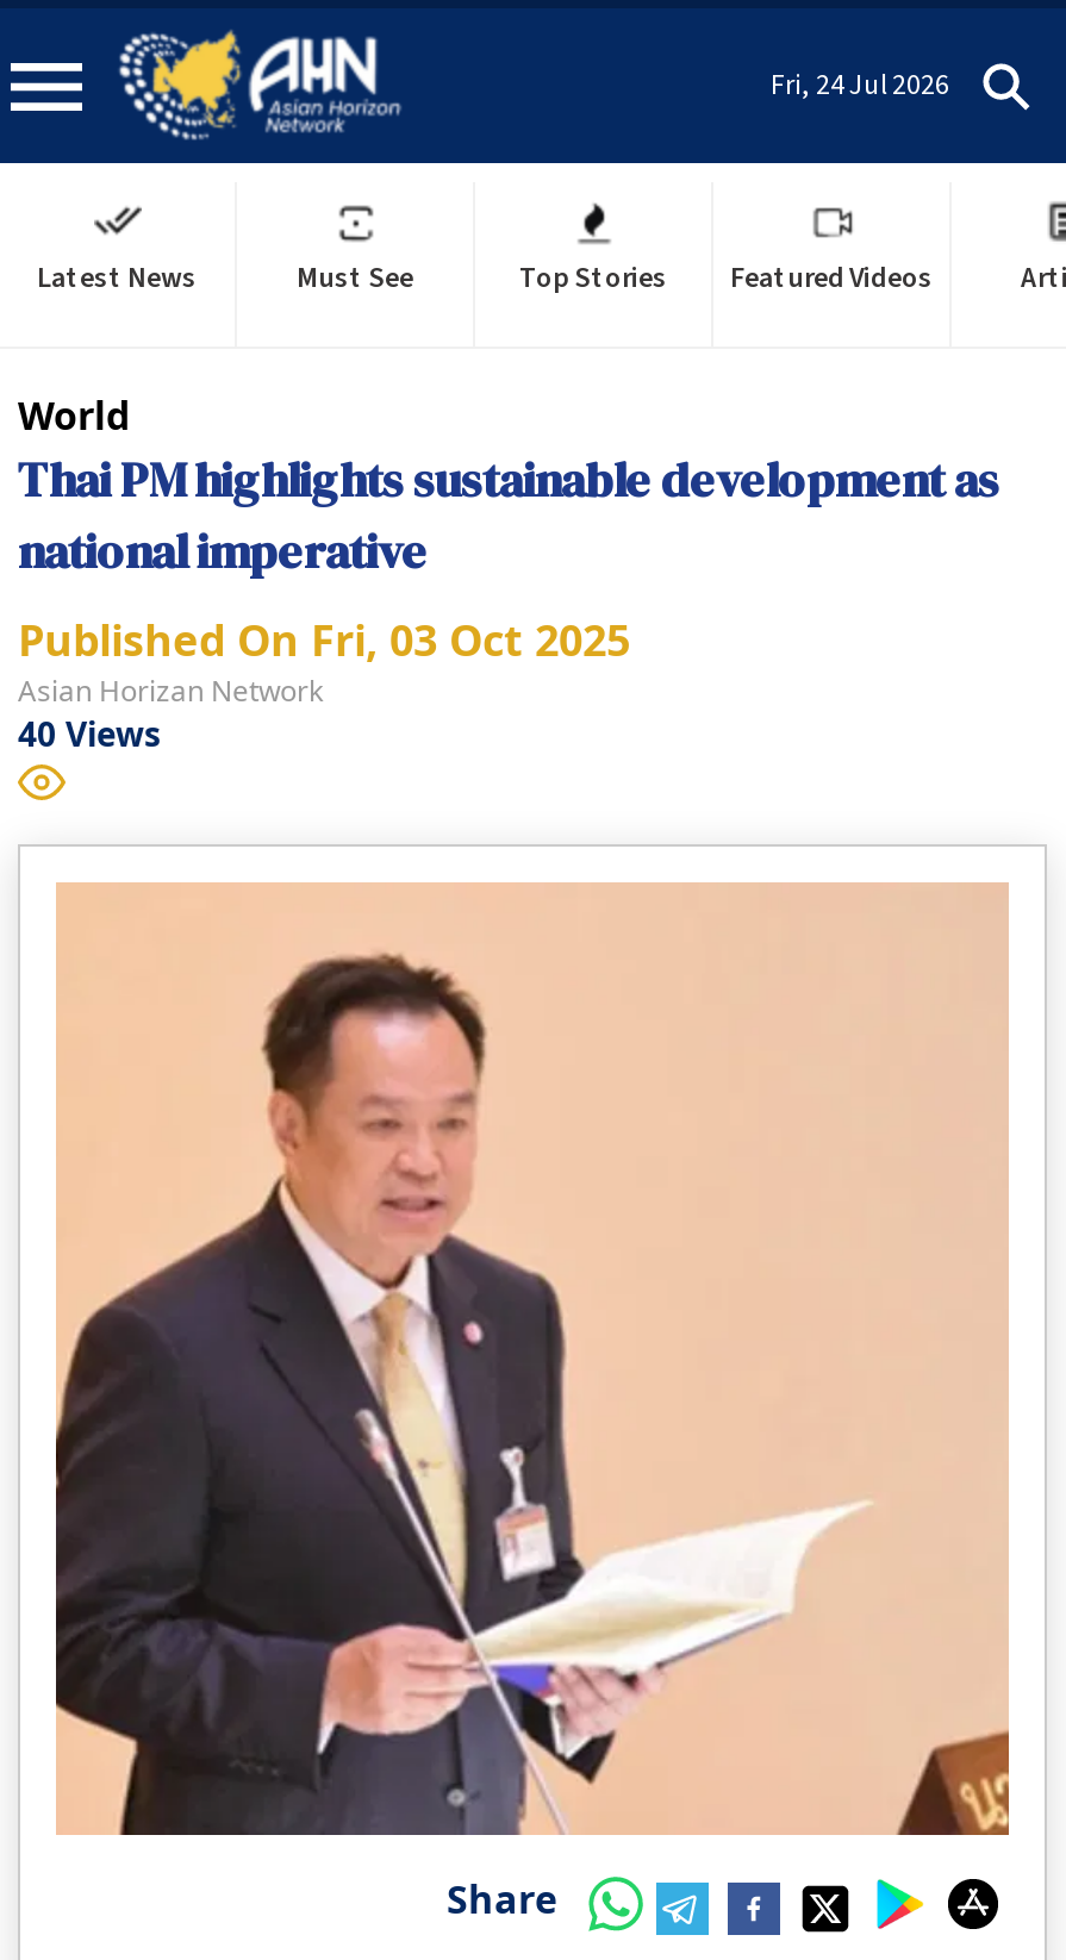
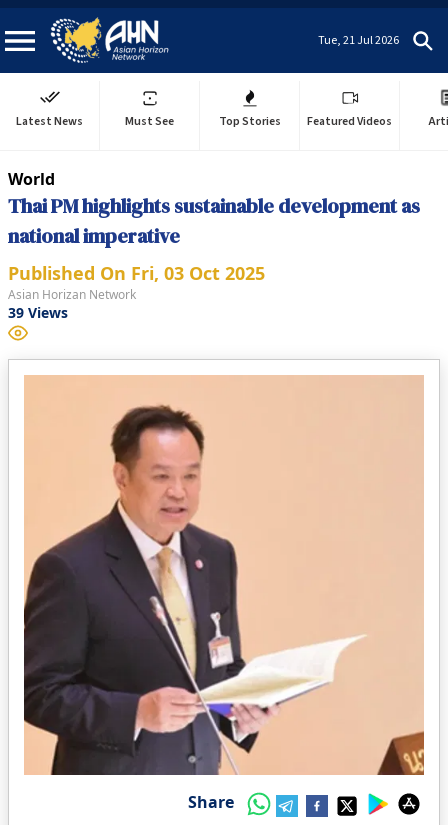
- Fri, 24 Jul 2026
+ Tue, 21 Jul 2026

- 40 Views
+ 39 Views
